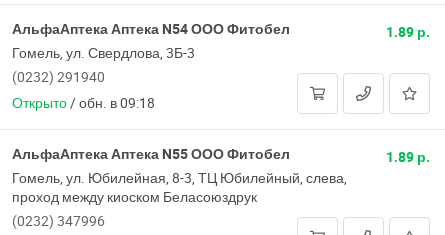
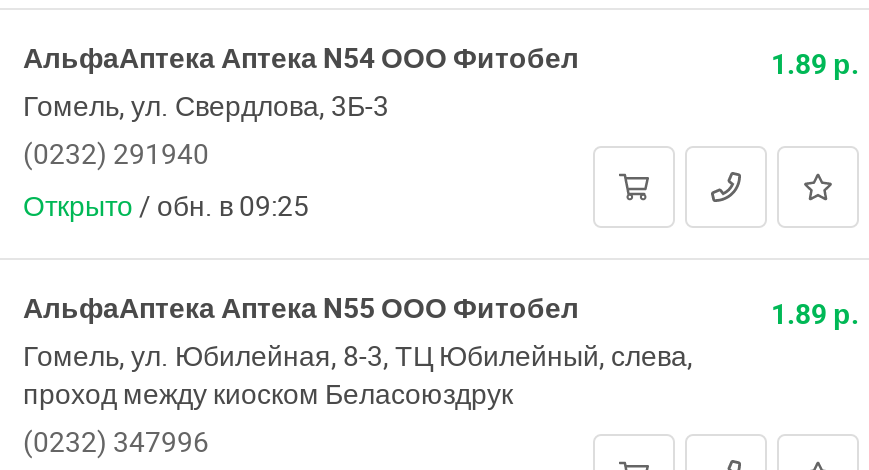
- Открыто / обн. в 09:18
+ Открыто / обн. в 09:25
